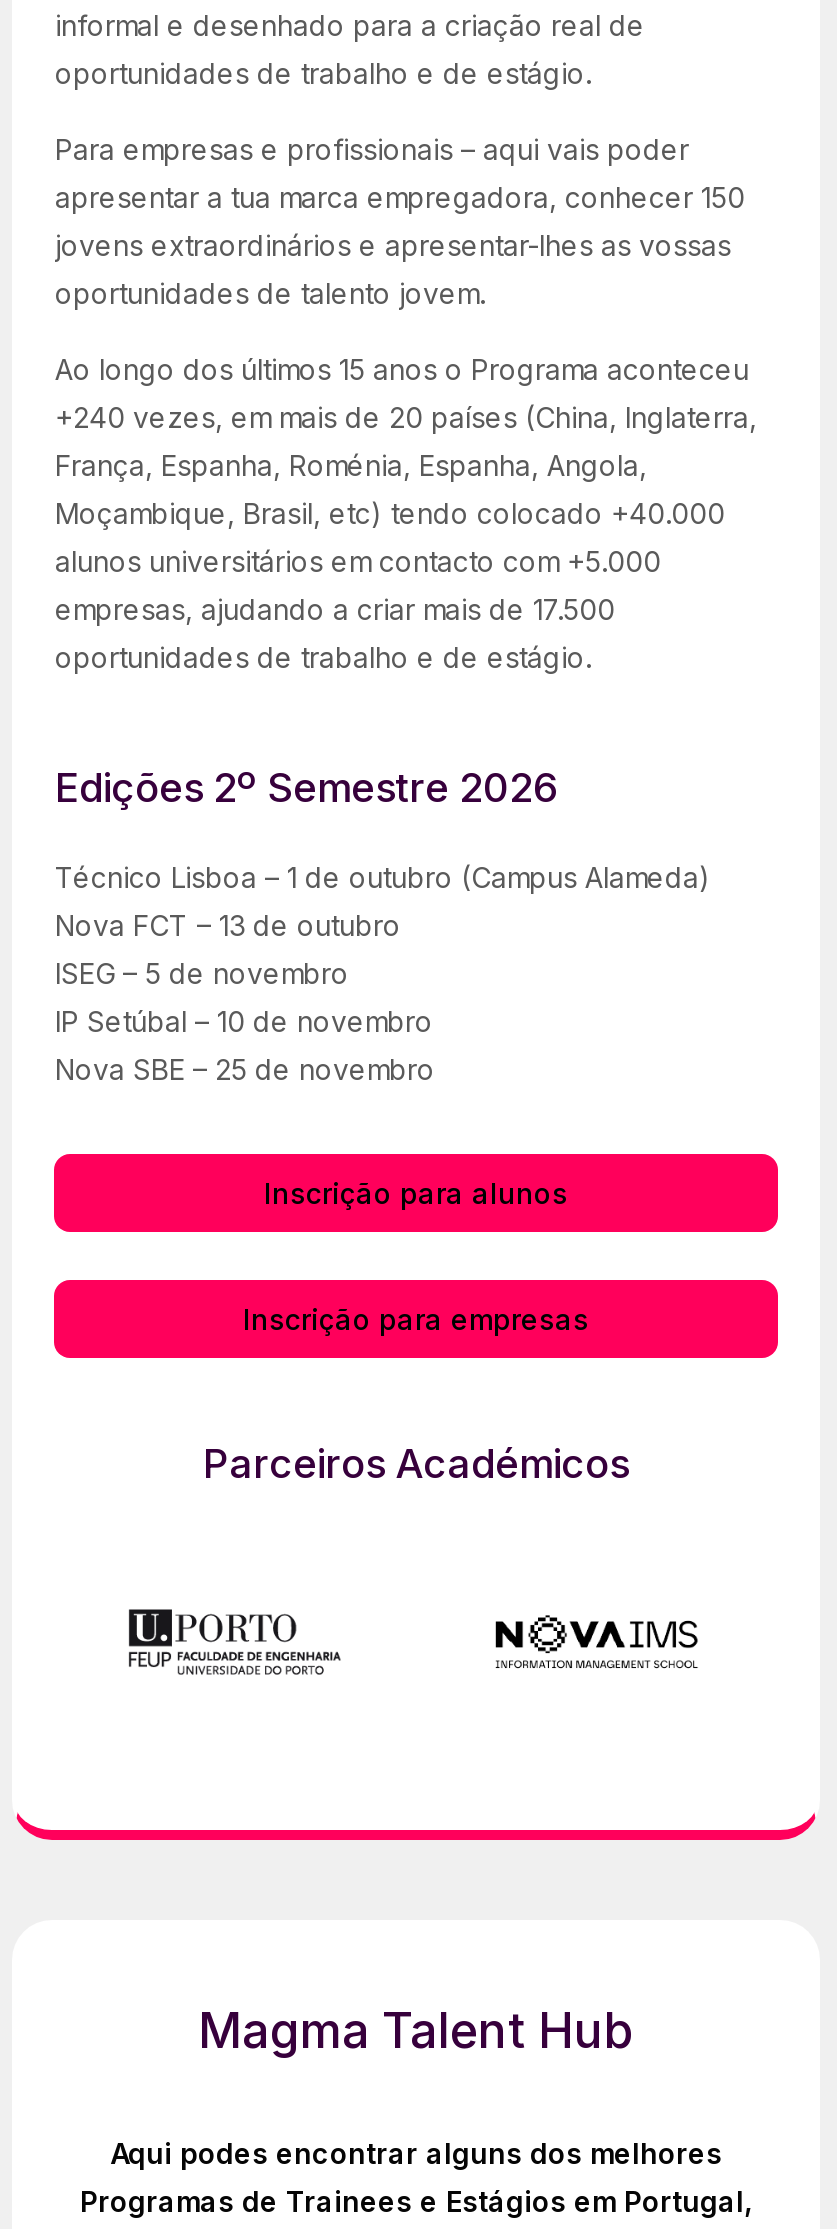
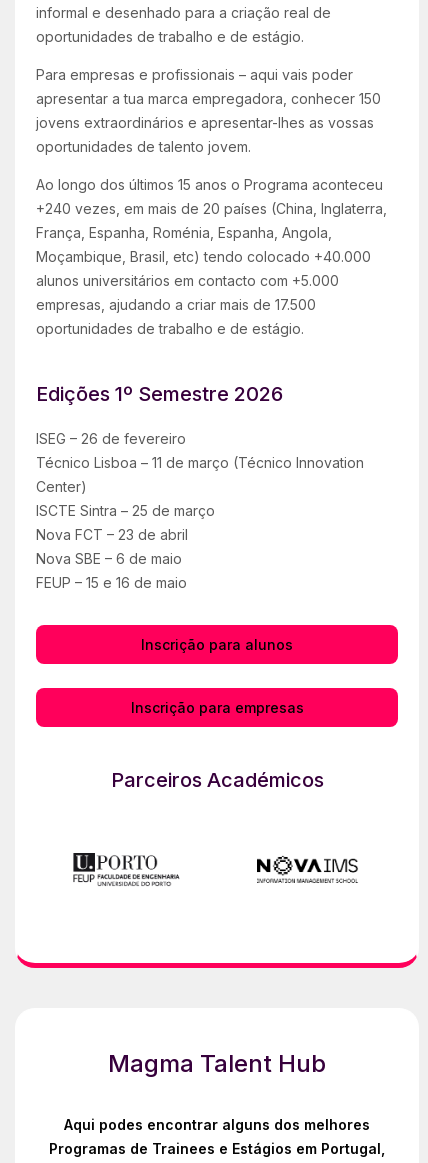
- Edições 2º Semestre 2026
+ Edições 1º Semestre 2026

- Técnico Lisboa – 1 de outubro (Campus Alameda)
- Nova FCT – 13 de outubro
- ISEG – 5 de novembro
- IP Setúbal – 10 de novembro
- Nova SBE – 25 de novembro
+ ISEG – 26 de fevereiro
+ Técnico Lisboa – 11 de março (Técnico Innovation
+ Center)
+ ISCTE Sintra – 25 de março
+ Nova FCT – 23 de abril
+ Nova SBE – 6 de maio
+ FEUP – 15 e 16 de maio
